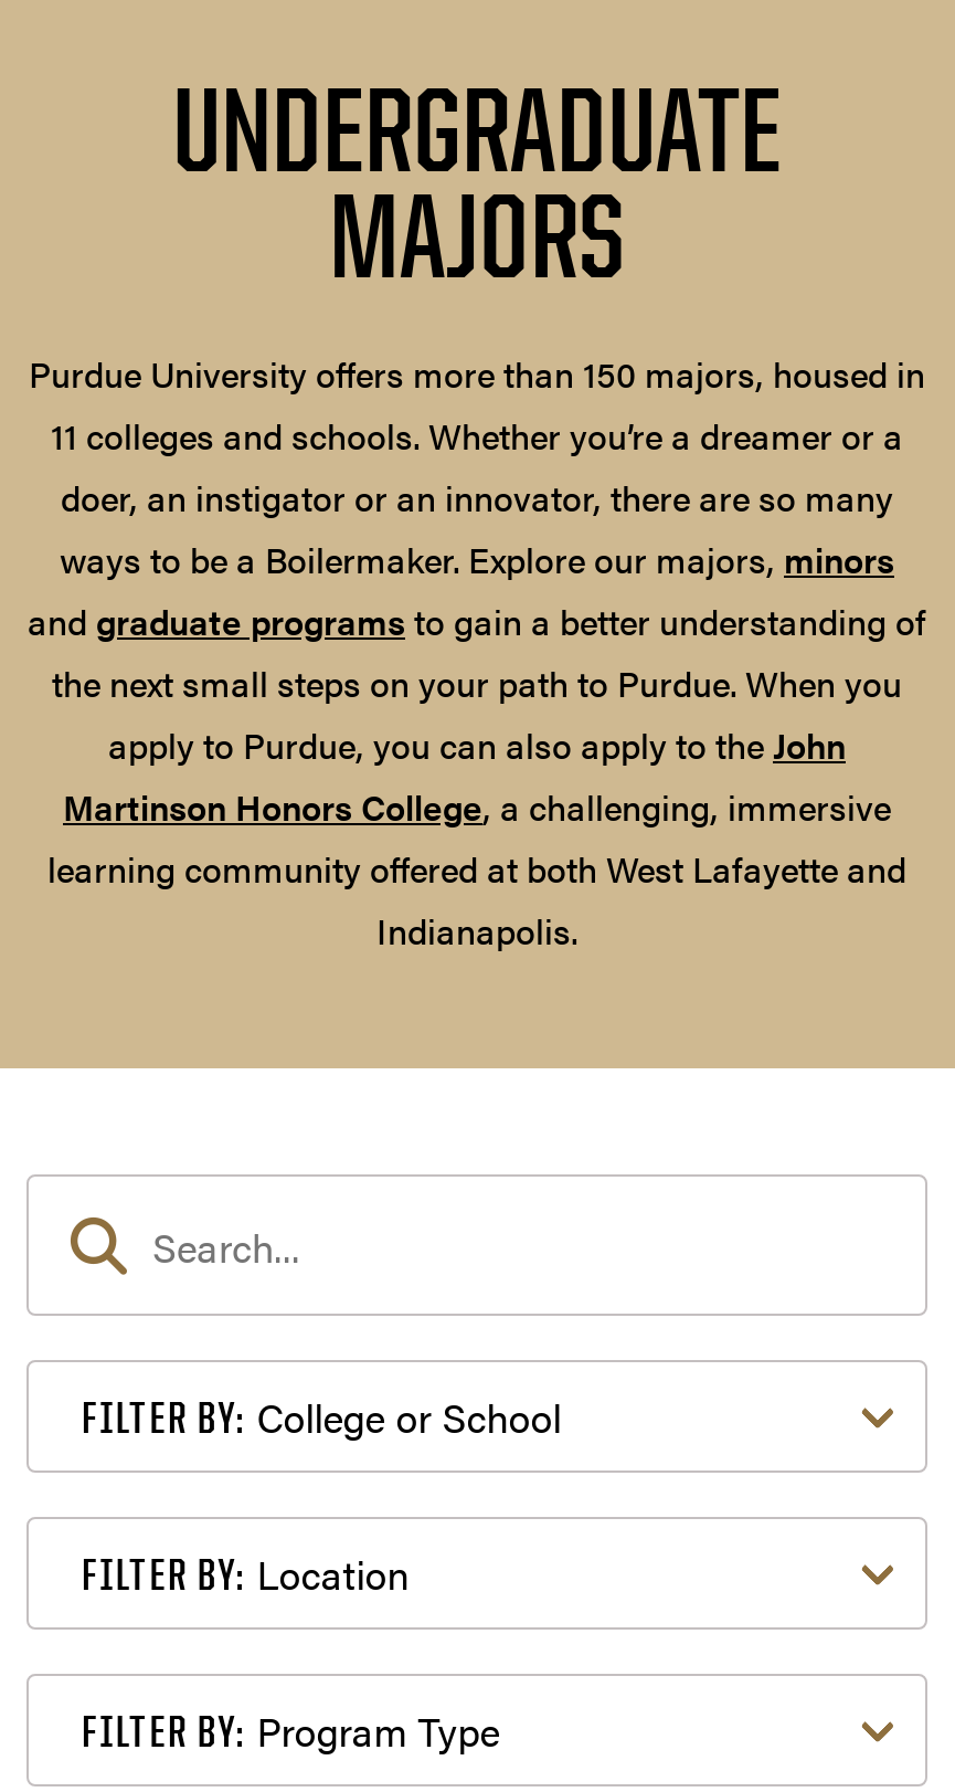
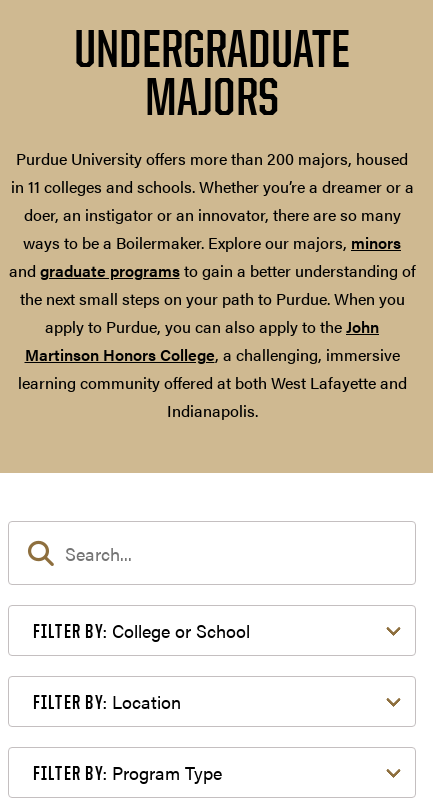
- Purdue University offers more than 150 majors, housed in
- 11 colleges and schools. Whether you’re a dreamer or a
+ Purdue University offers more than 200 majors, housed
+ in 11 colleges and schools. Whether you’re a dreamer or a
